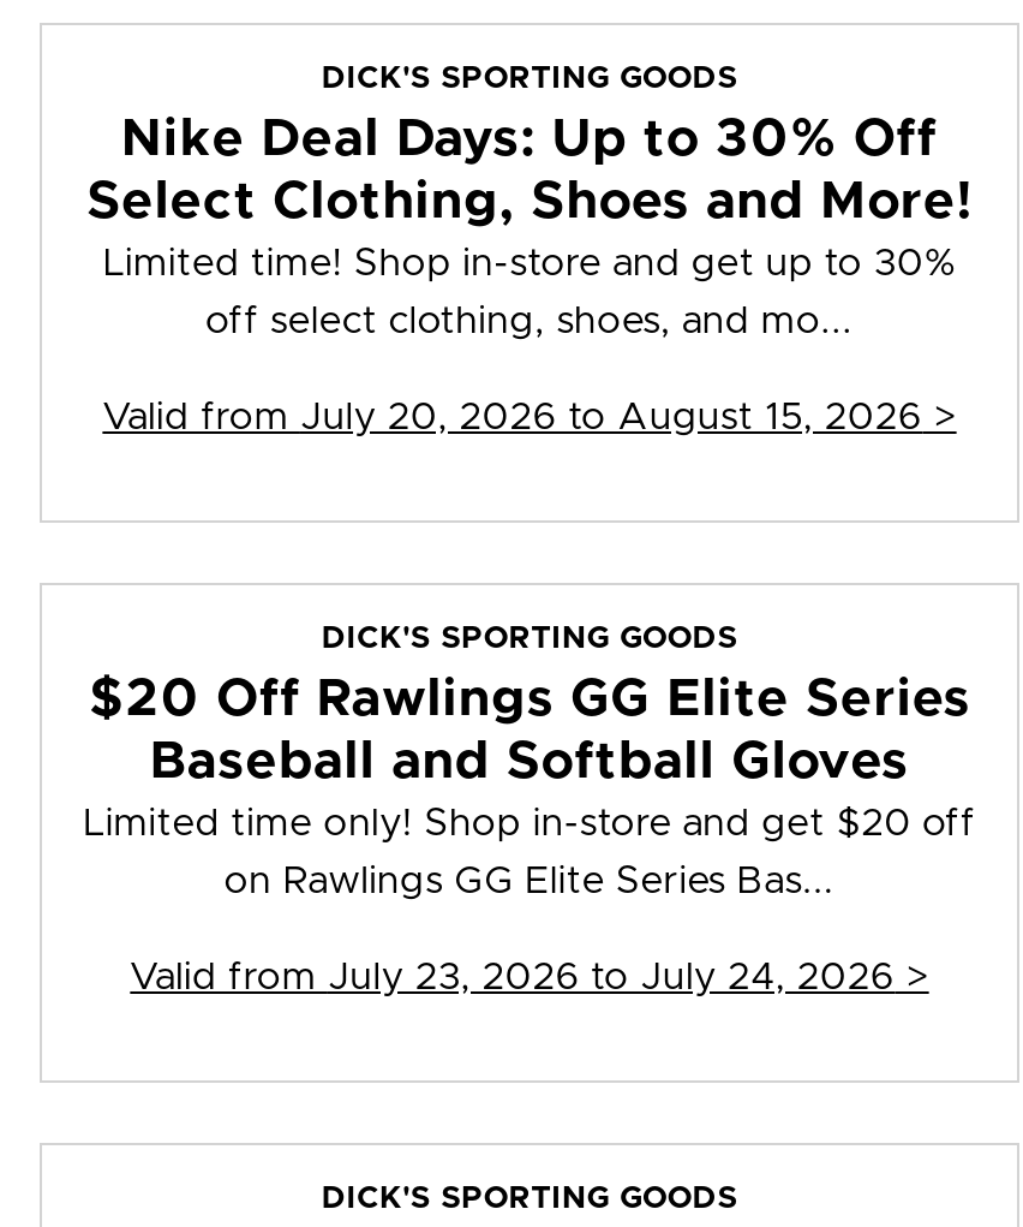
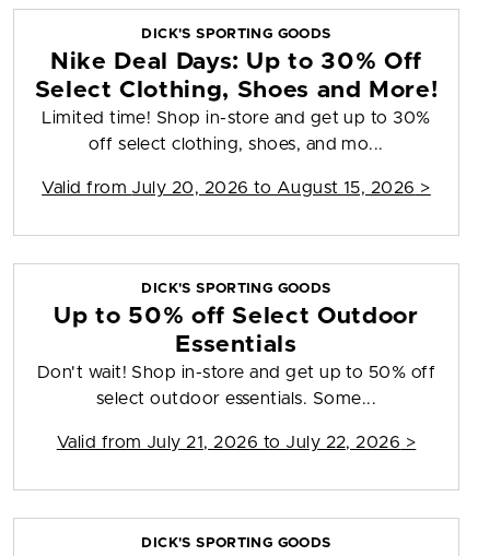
- $20 Off Rawlings GG Elite Series
- Baseball and Softball Gloves
- Limited time only! Shop in-store and get $20 off
+ Up to 50% off Select Outdoor
+ Essentials
+ Don't wait! Shop in-store and get up to 50% off

- on Rawlings GG Elite Series Bas...
+ select outdoor essentials. Some...

- Valid from July 23, 2026 to July 24, 2026 >
+ Valid from July 21, 2026 to July 22, 2026 >
